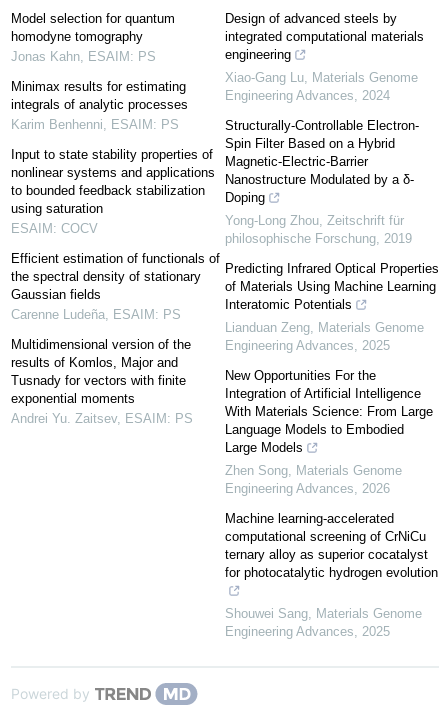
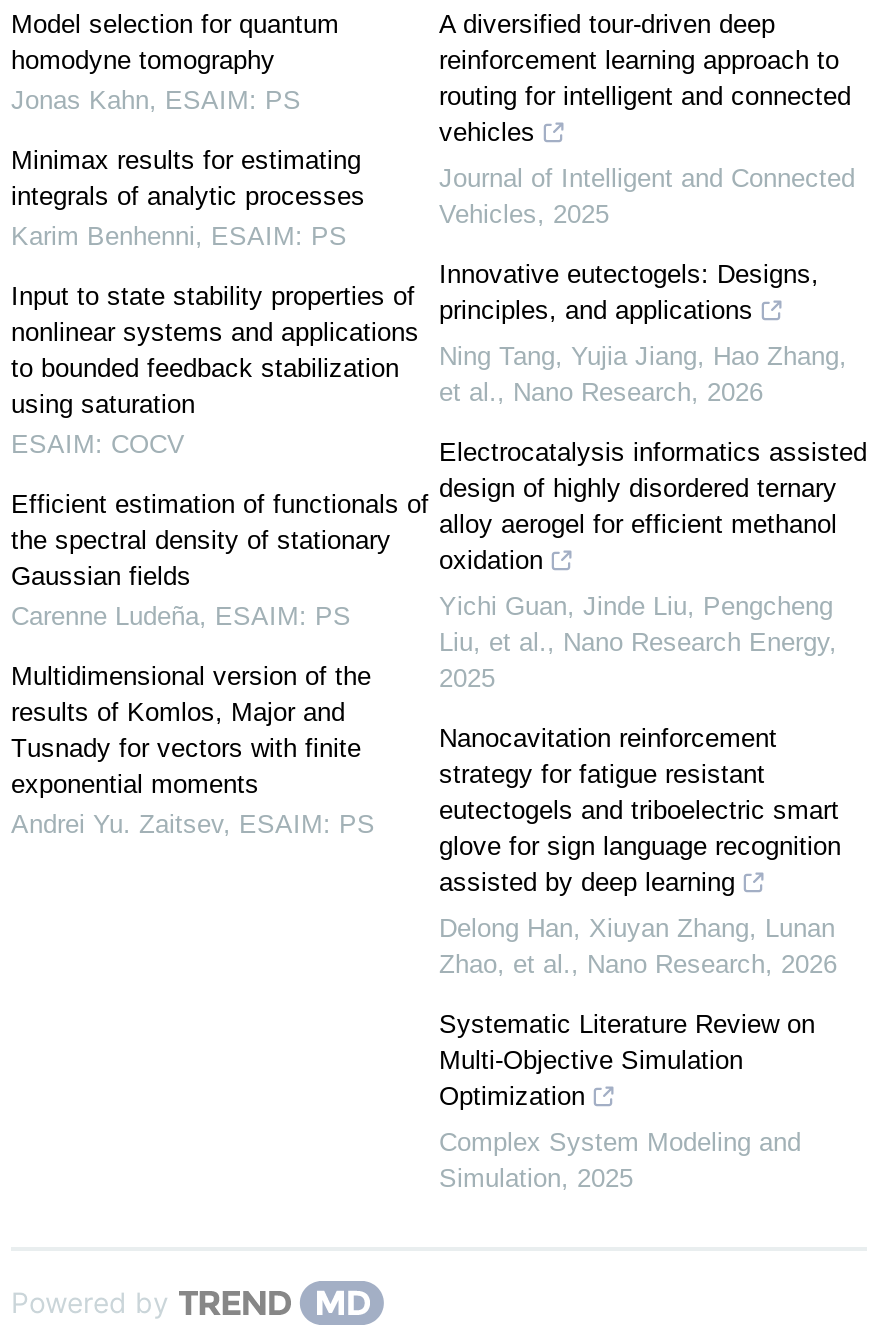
- Design of advanced steels by
- integrated computational materials
- engineering
+ A diversified tour-driven deep
+ reinforcement learning approach to
+ routing for intelligent and connected
+ vehicles

- Xiao-Gang Lu, Materials Genome
- Engineering Advances, 2024
+ Journal of Intelligent and Connected
+ Vehicles, 2025

- Structurally-Controllable Electron-
- Spin Filter Based on a Hybrid
- Magnetic-Electric-Barrier
- Nanostructure Modulated by a δ-
- Doping
+ Innovative eutectogels: Designs,
+ principles, and applications

- Yong-Long Zhou, Zeitschrift für
- philosophische Forschung, 2019
+ Ning Tang, Yujia Jiang, Hao Zhang,
+ et al., Nano Research, 2026

- Predicting Infrared Optical Properties
- of Materials Using Machine Learning
- Interatomic Potentials
+ Electrocatalysis informatics assisted
+ design of highly disordered ternary
+ alloy aerogel for efficient methanol
+ oxidation

- Lianduan Zeng, Materials Genome
- Engineering Advances, 2025
+ Yichi Guan, Jinde Liu, Pengcheng
+ Liu, et al., Nano Research Energy,
+ 2025

- New Opportunities For the
- Integration of Artificial Intelligence
- With Materials Science: From Large
- Language Models to Embodied
- Large Models
+ Nanocavitation reinforcement
+ strategy for fatigue resistant
+ eutectogels and triboelectric smart
+ glove for sign language recognition
+ assisted by deep learning

- Zhen Song, Materials Genome
- Engineering Advances, 2026
+ Delong Han, Xiuyan Zhang, Lunan
+ Zhao, et al., Nano Research, 2026

- Machine learning-accelerated
- computational screening of CrNiCu
- ternary alloy as superior cocatalyst
- for photocatalytic hydrogen evolution
+ Systematic Literature Review on
+ Multi-Objective Simulation
+ Optimization

- Shouwei Sang, Materials Genome
- Engineering Advances, 2025
+ Complex System Modeling and
+ Simulation, 2025
